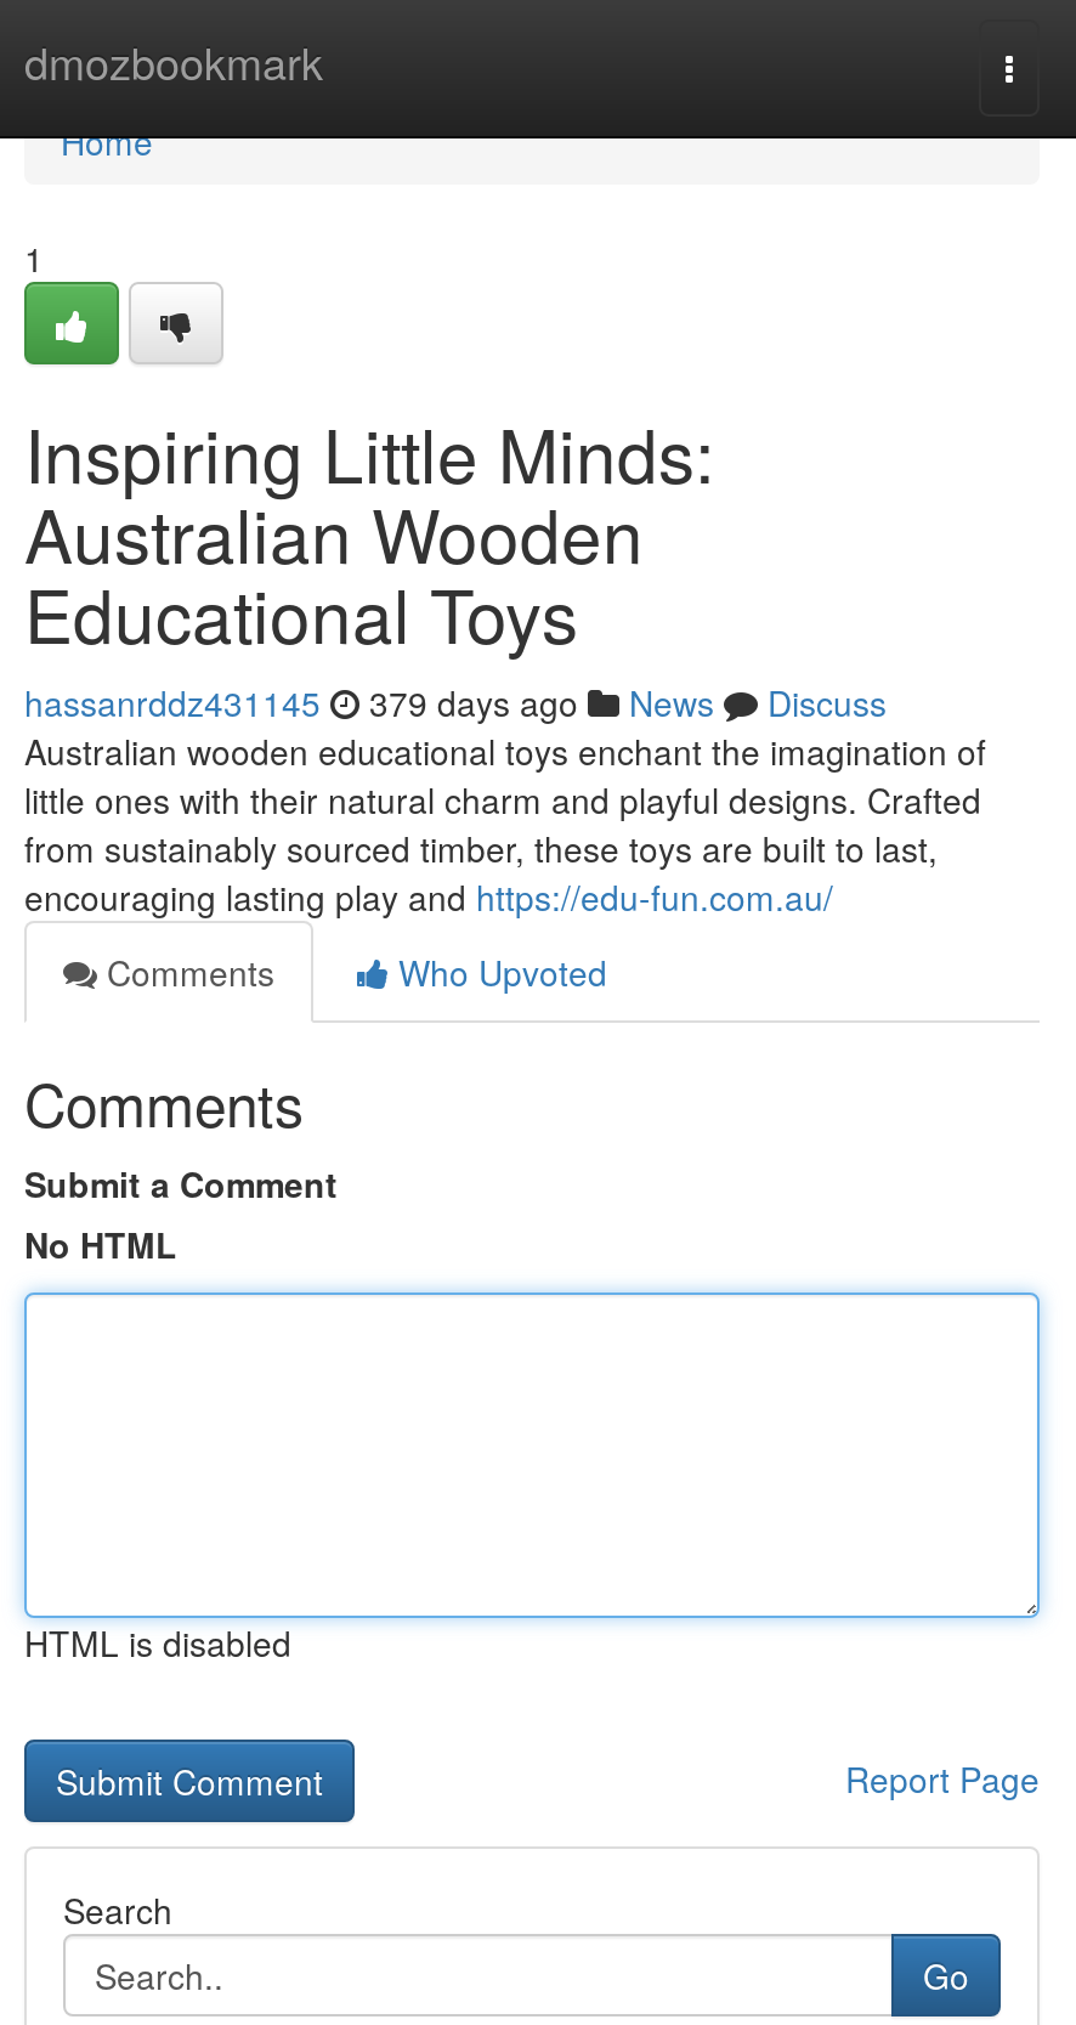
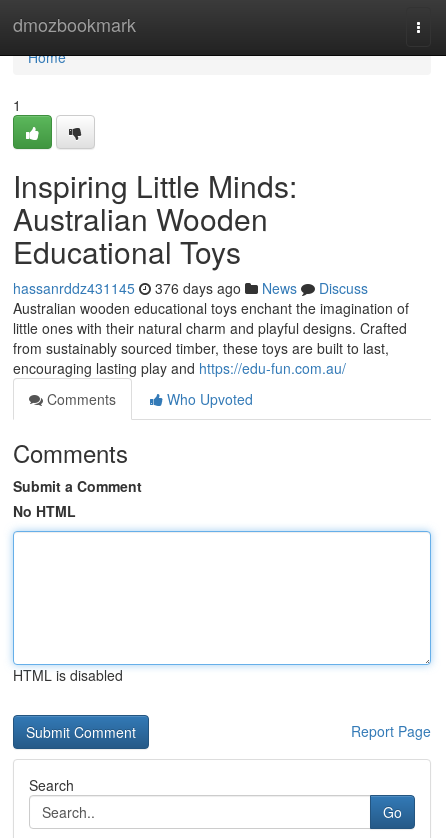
- hassanrddz431145 379 days ago News Discuss
+ hassanrddz431145 376 days ago News Discuss
